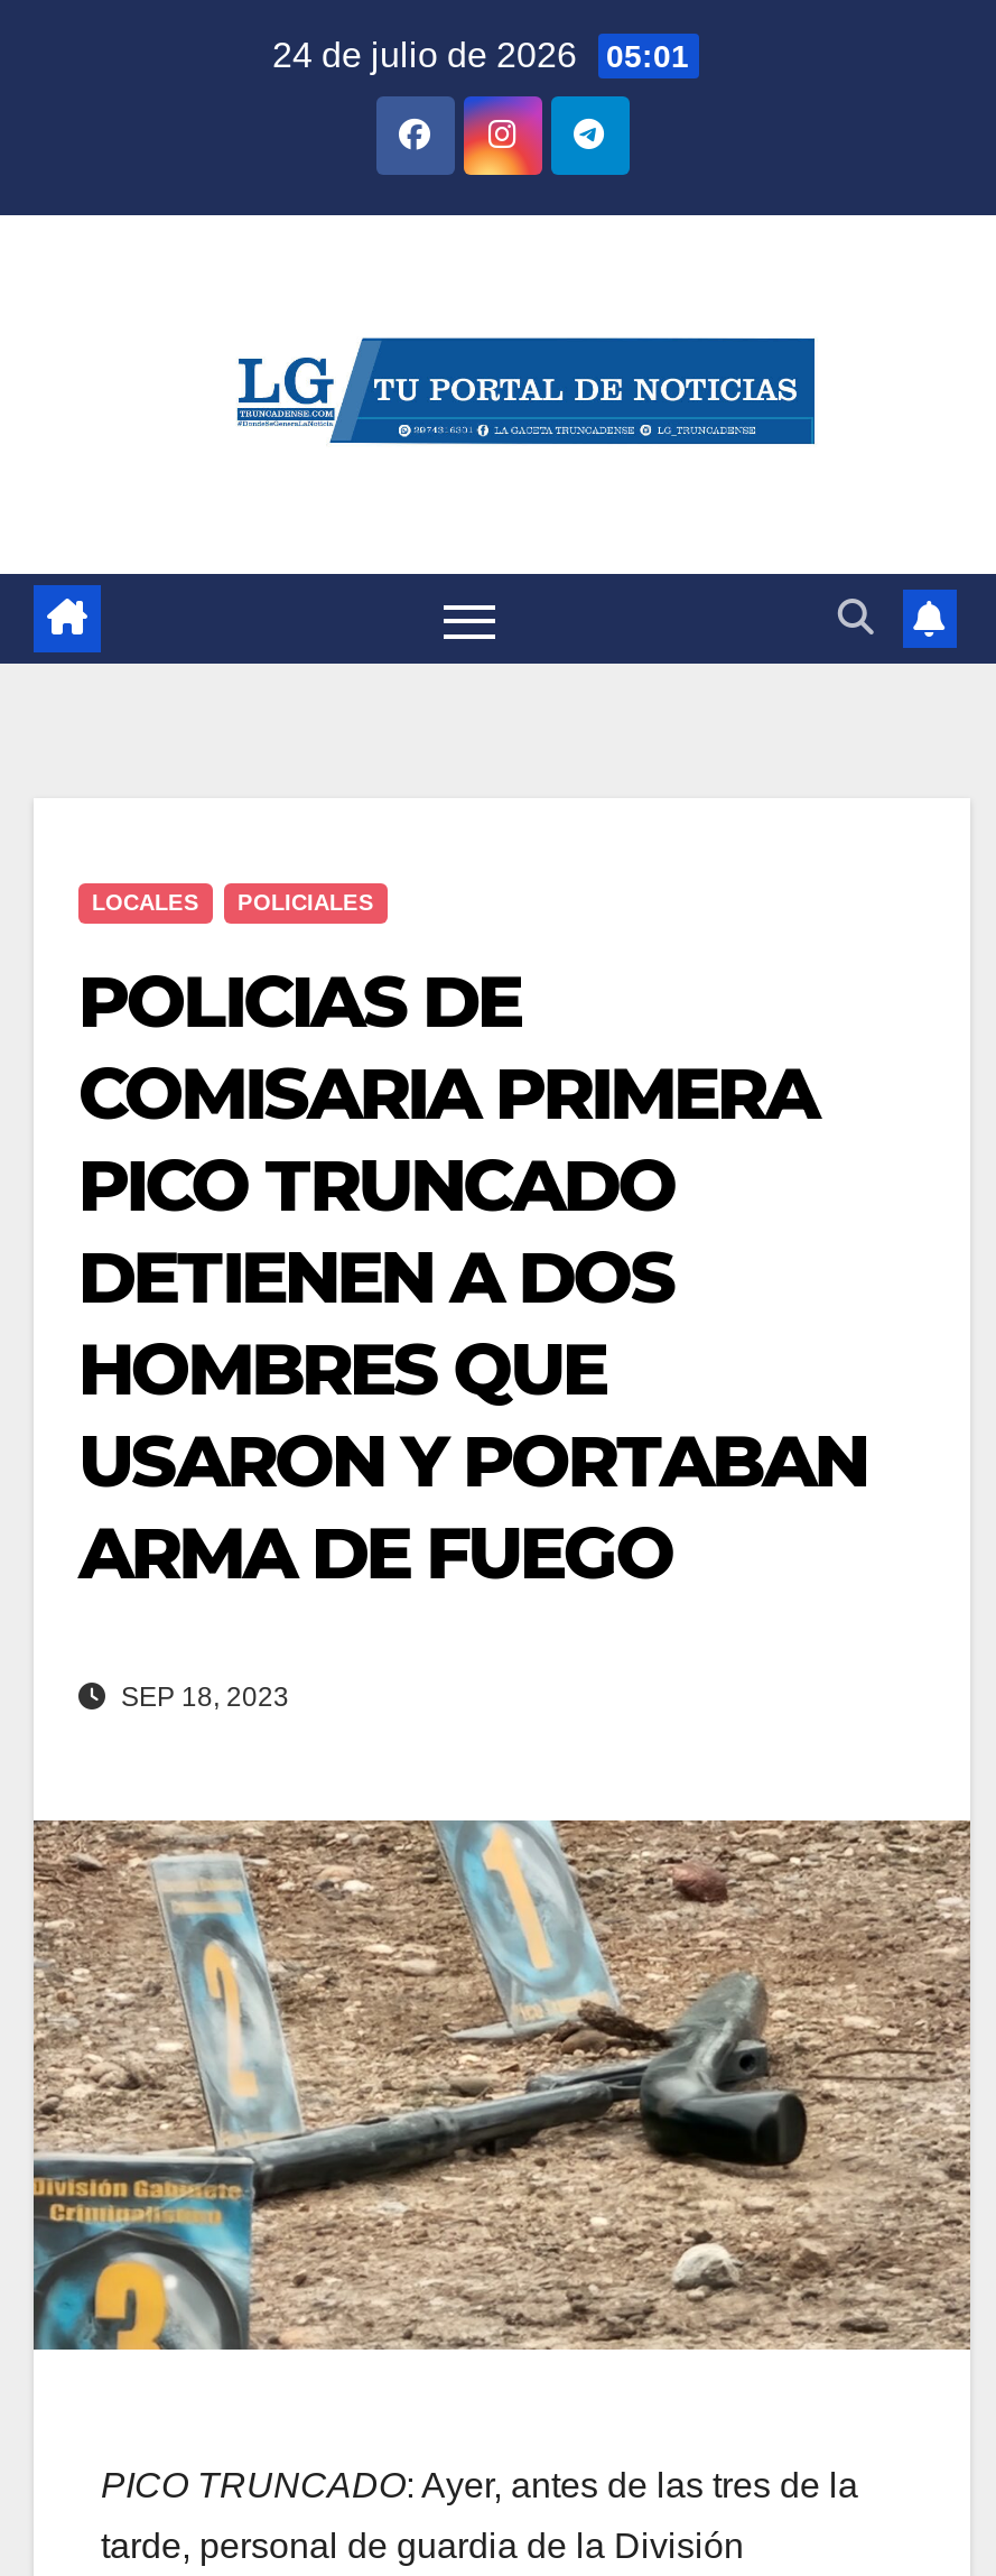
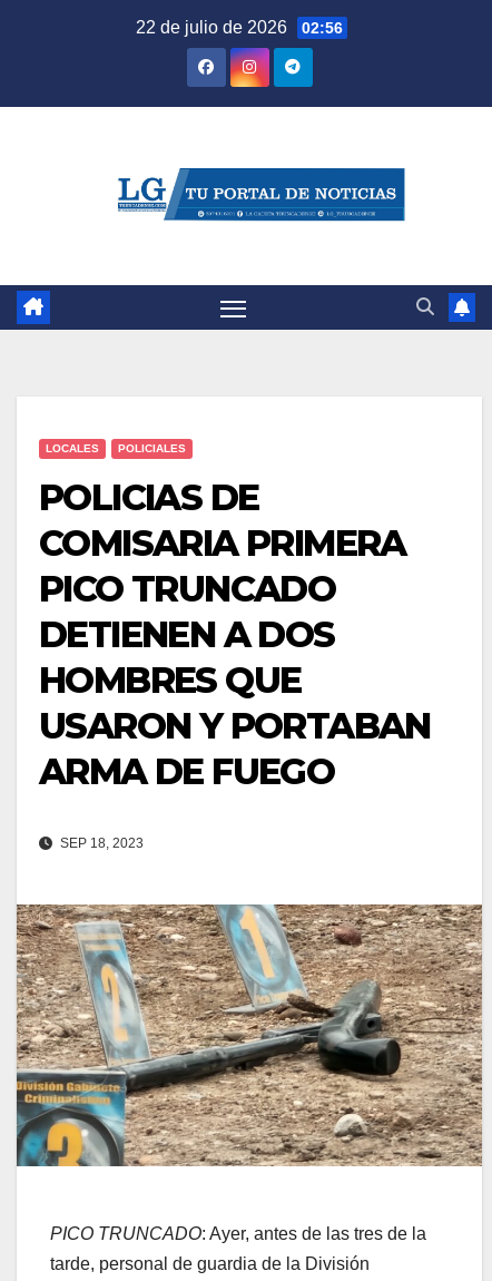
- 24 de julio de 2026 05:01
+ 22 de julio de 2026 02:56
